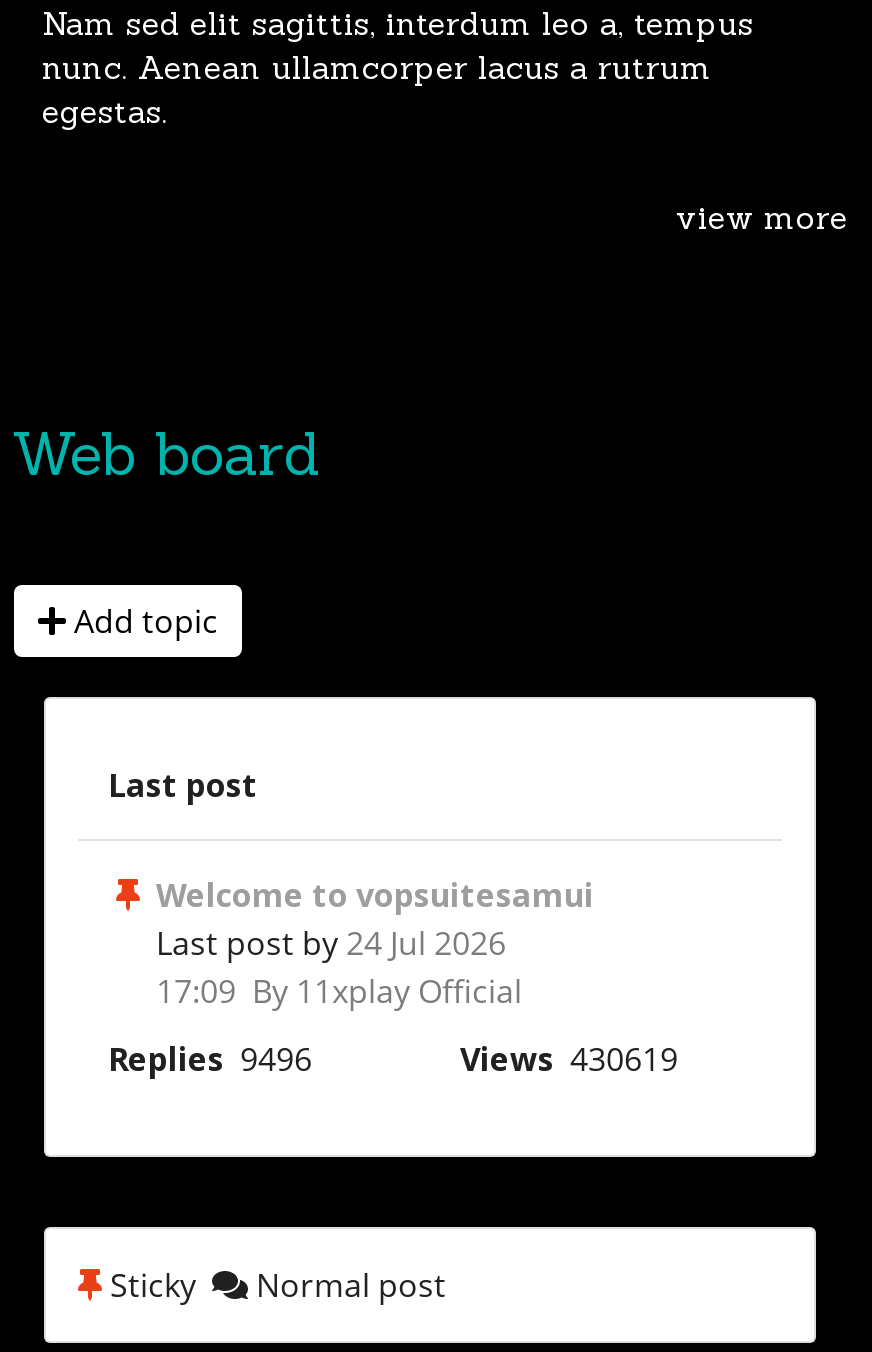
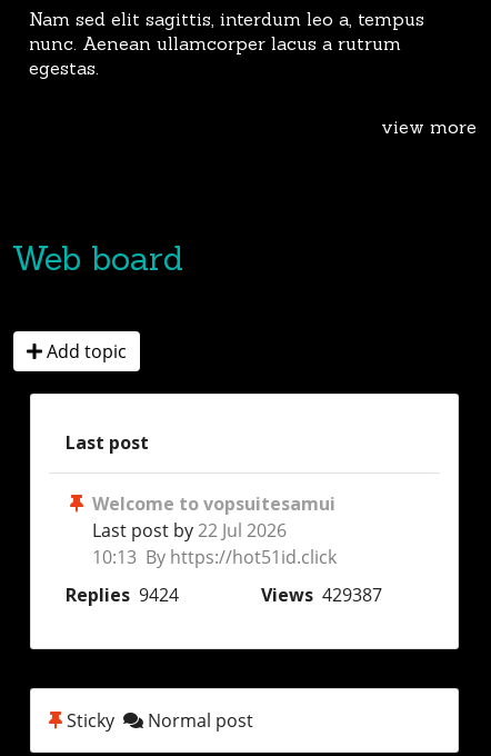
- Last post by 24 Jul 2026
- 17:09 By 11xplay Official
+ Last post by 22 Jul 2026
+ 10:13 By https://hot51id.click

- Replies 9496
- Views 430619
+ Replies 9424
+ Views 429387
